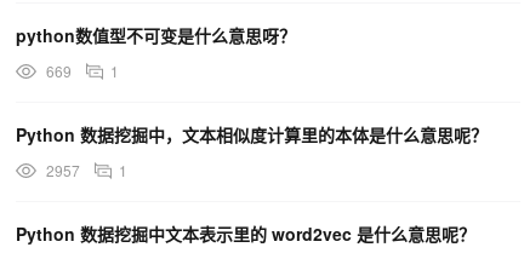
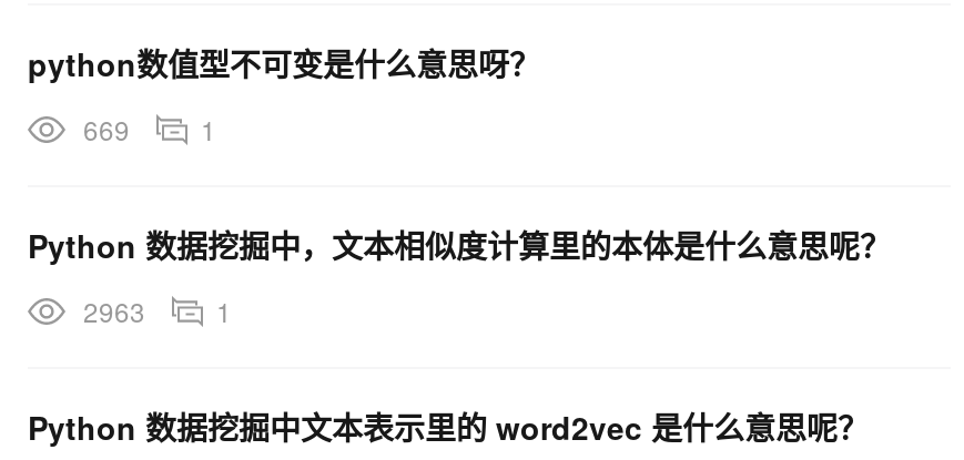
- 2957 1
+ 2963 1
